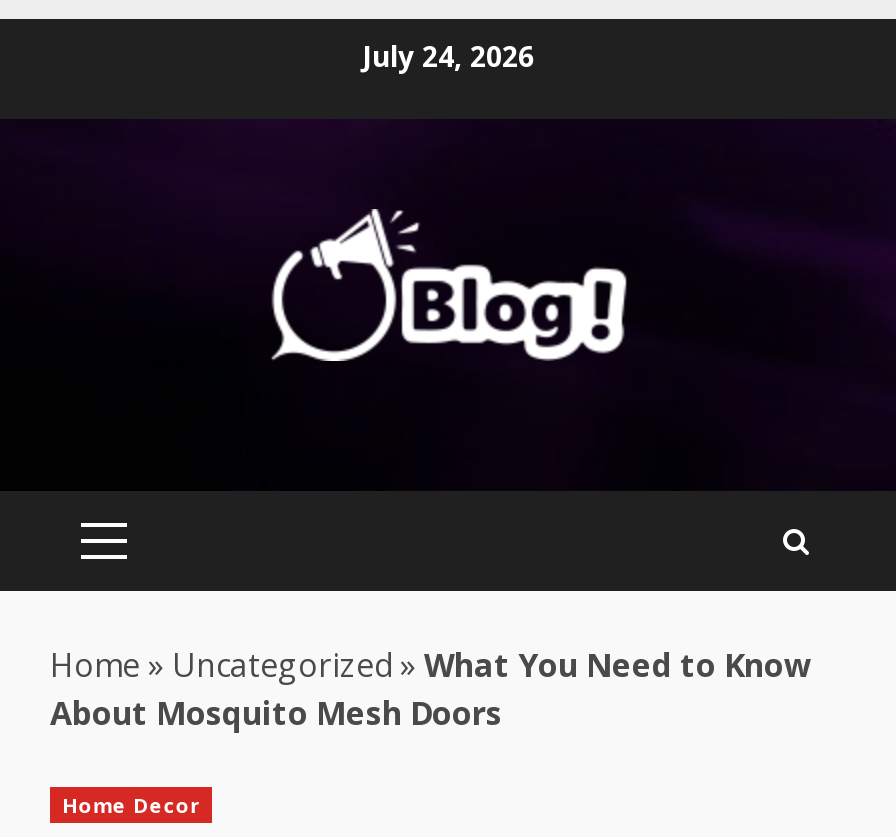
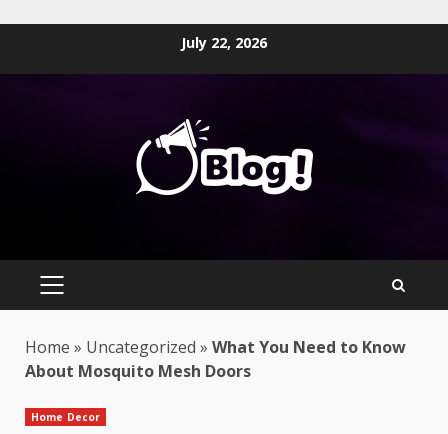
- July 24, 2026
+ July 22, 2026
